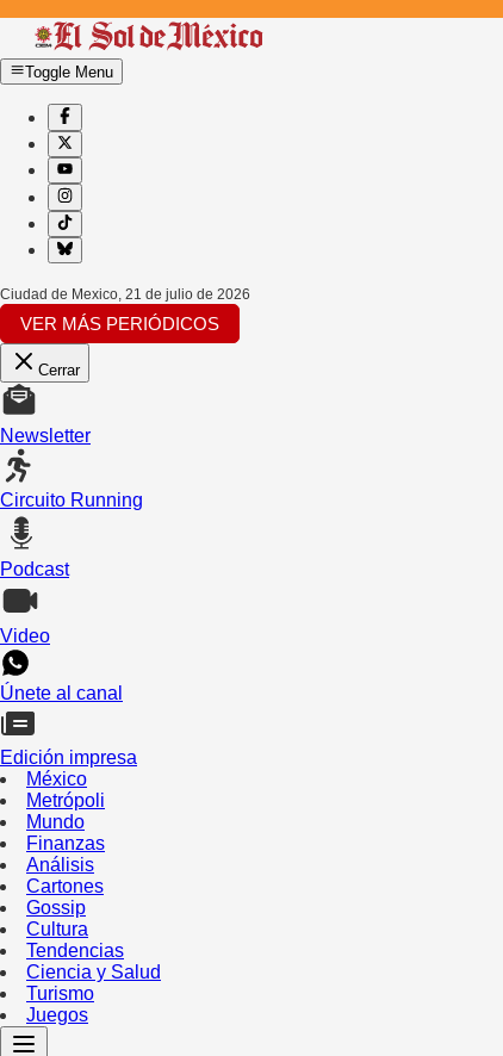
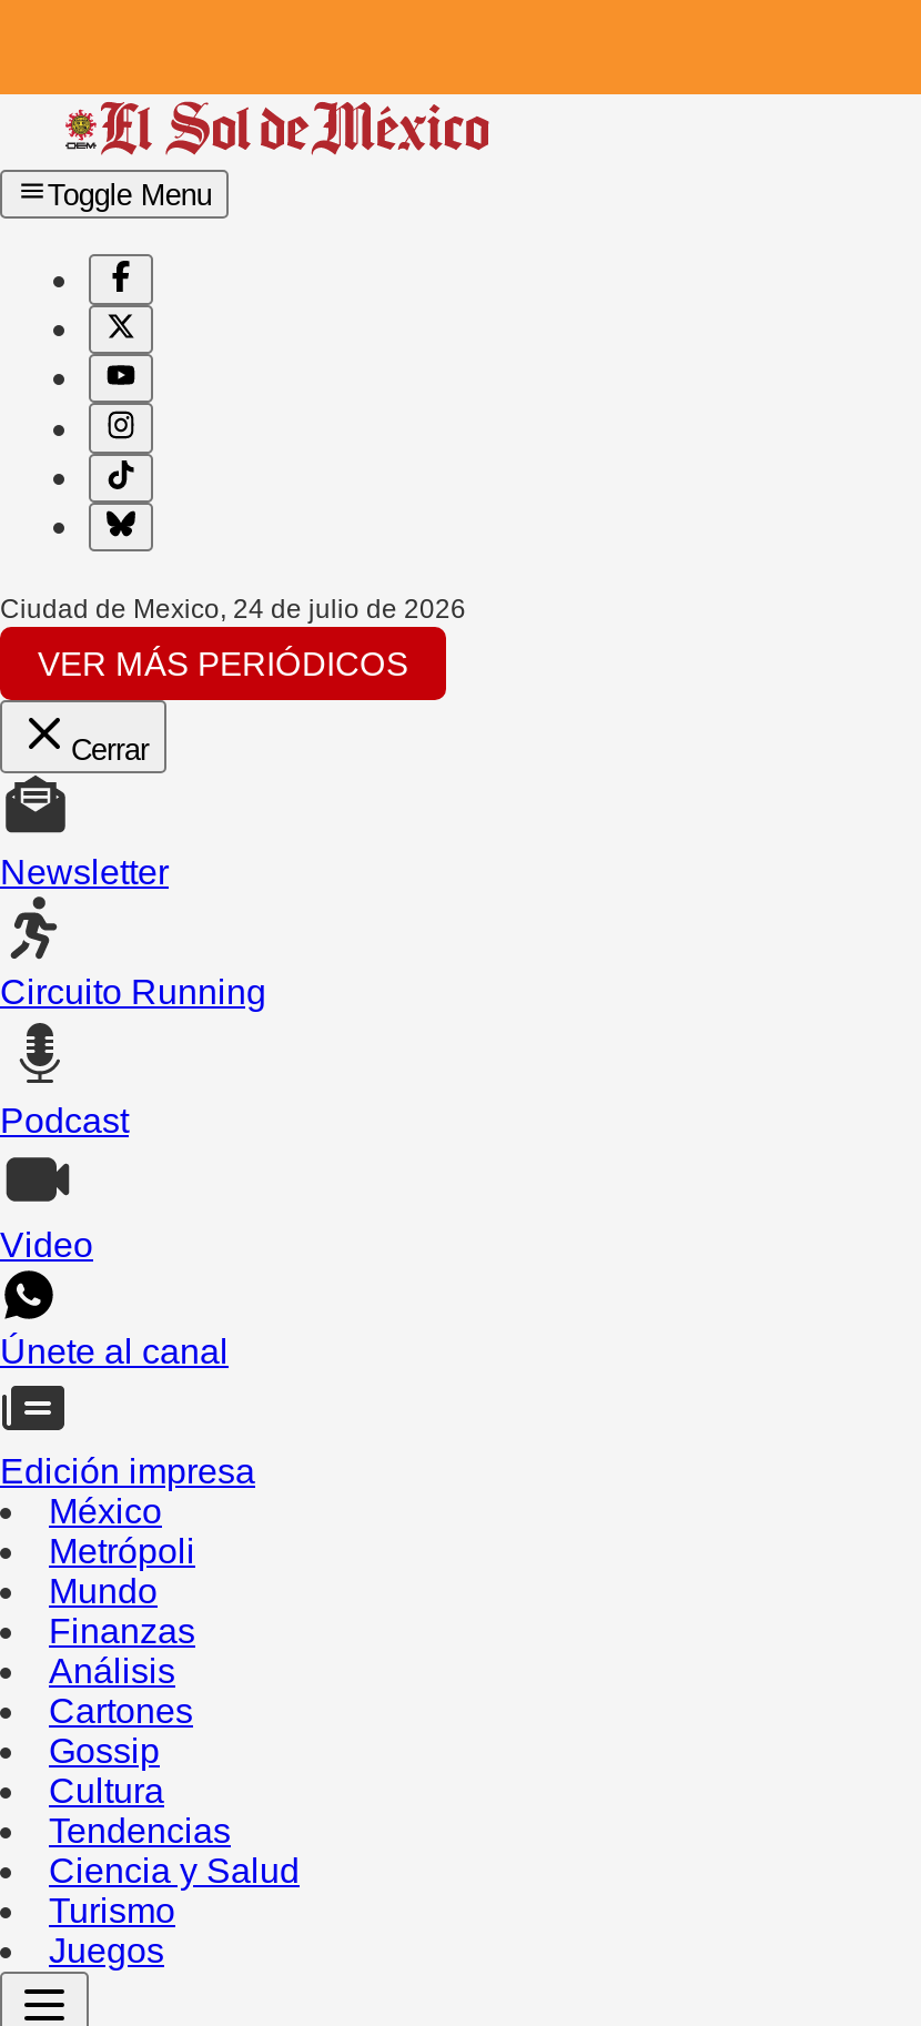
- Ciudad de Mexico, 21 de julio de 2026
+ Ciudad de Mexico, 24 de julio de 2026
